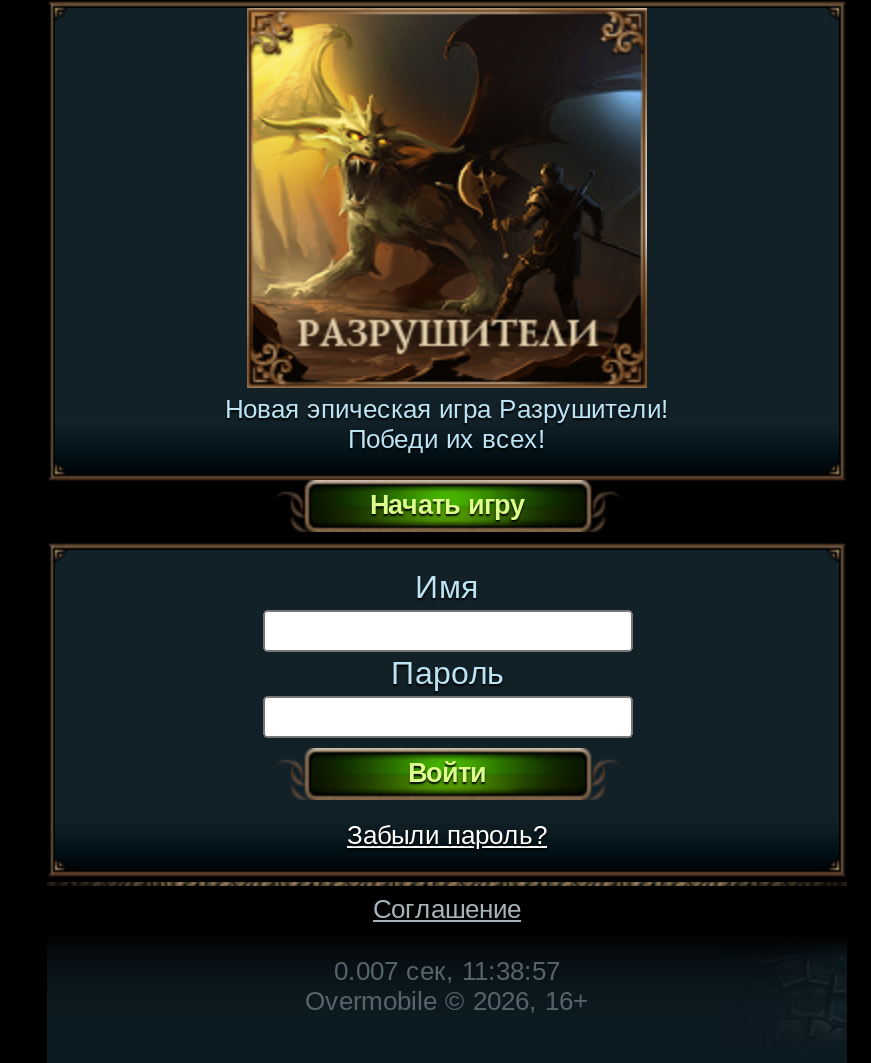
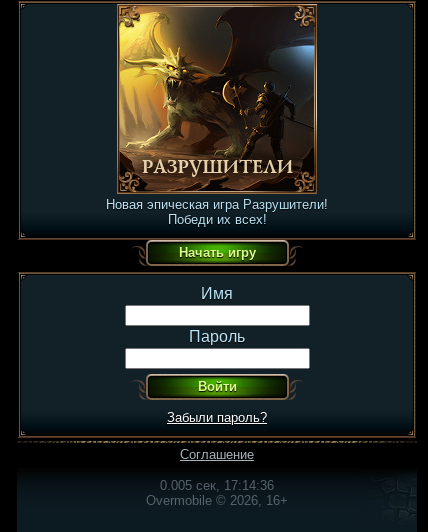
- 0.007 сек, 11:38:57
+ 0.005 сек, 17:14:36
